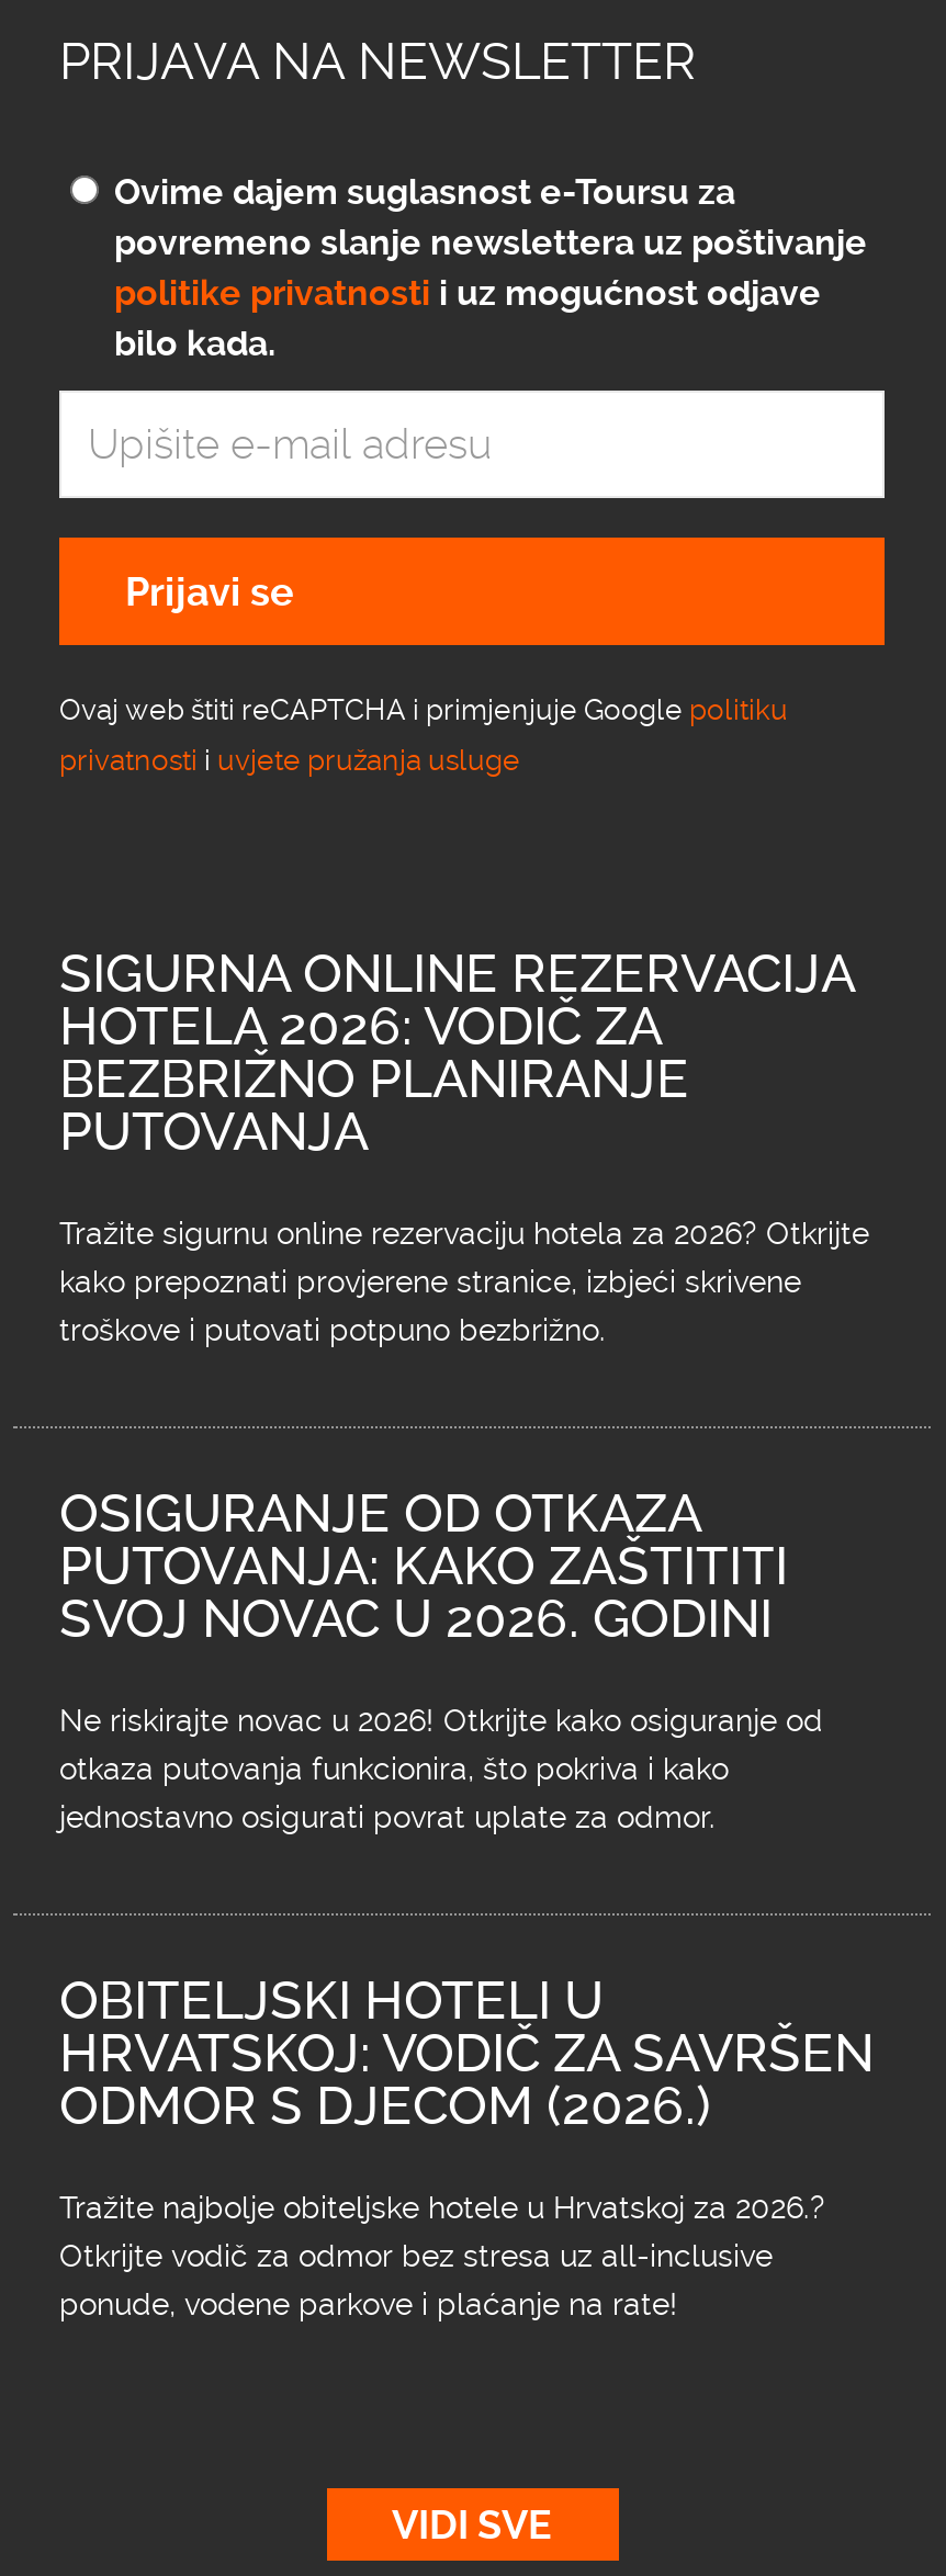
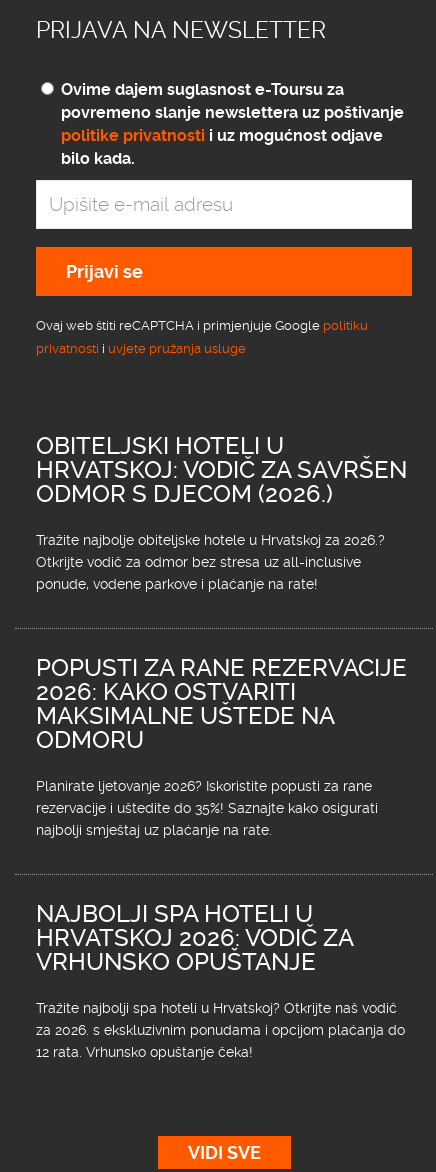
- SIGURNA ONLINE REZERVACIJA
- HOTELA 2026: VODIČ ZA
- BEZBRIŽNO PLANIRANJE
- PUTOVANJA
- Tražite sigurnu online rezervaciju hotela za 2026? Otkrijte
- kako prepoznati provjerene stranice, izbjeći skrivene
- troškove i putovati potpuno bezbrižno.
- OSIGURANJE OD OTKAZA
- PUTOVANJA: KAKO ZAŠTITITI
- SVOJ NOVAC U 2026. GODINI
- Ne riskirajte novac u 2026! Otkrijte kako osiguranje od
- otkaza putovanja funkcionira, što pokriva i kako
- jednostavno osigurati povrat uplate za odmor.

moved up: OBITELJSKI HOTELI U | HRVATSKOJ: VODIČ ZA SAVRŠEN | ODMOR S DJECOM (2026.) | Tražite najbolje obiteljske hotele u Hrvatskoj za 2026.? | Otkrijte vodič za odmor bez stresa uz all-inclusive | ponude, vodene parkove i plaćanje na rate!

+ POPUSTI ZA RANE REZERVACIJE
+ 2026: KAKO OSTVARITI
+ MAKSIMALNE UŠTEDE NA
+ ODMORU
+ Planirate ljetovanje 2026? Iskoristite popusti za rane
+ rezervacije i uštedite do 35%! Saznajte kako osigurati
+ najbolji smještaj uz plaćanje na rate.
+ NAJBOLJI SPA HOTELI U
+ HRVATSKOJ 2026: VODIČ ZA
+ VRHUNSKO OPUŠTANJE
+ Tražite najbolji spa hoteli u Hrvatskoj? Otkrijte naš vodič
+ za 2026. s ekskluzivnim ponudama i opcijom plaćanja do
+ 12 rata. Vrhunsko opuštanje čeka!
